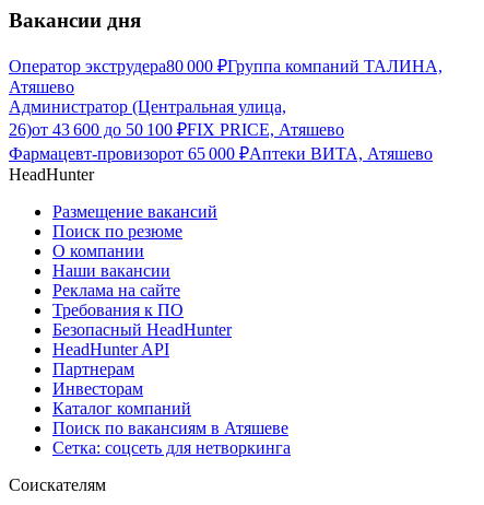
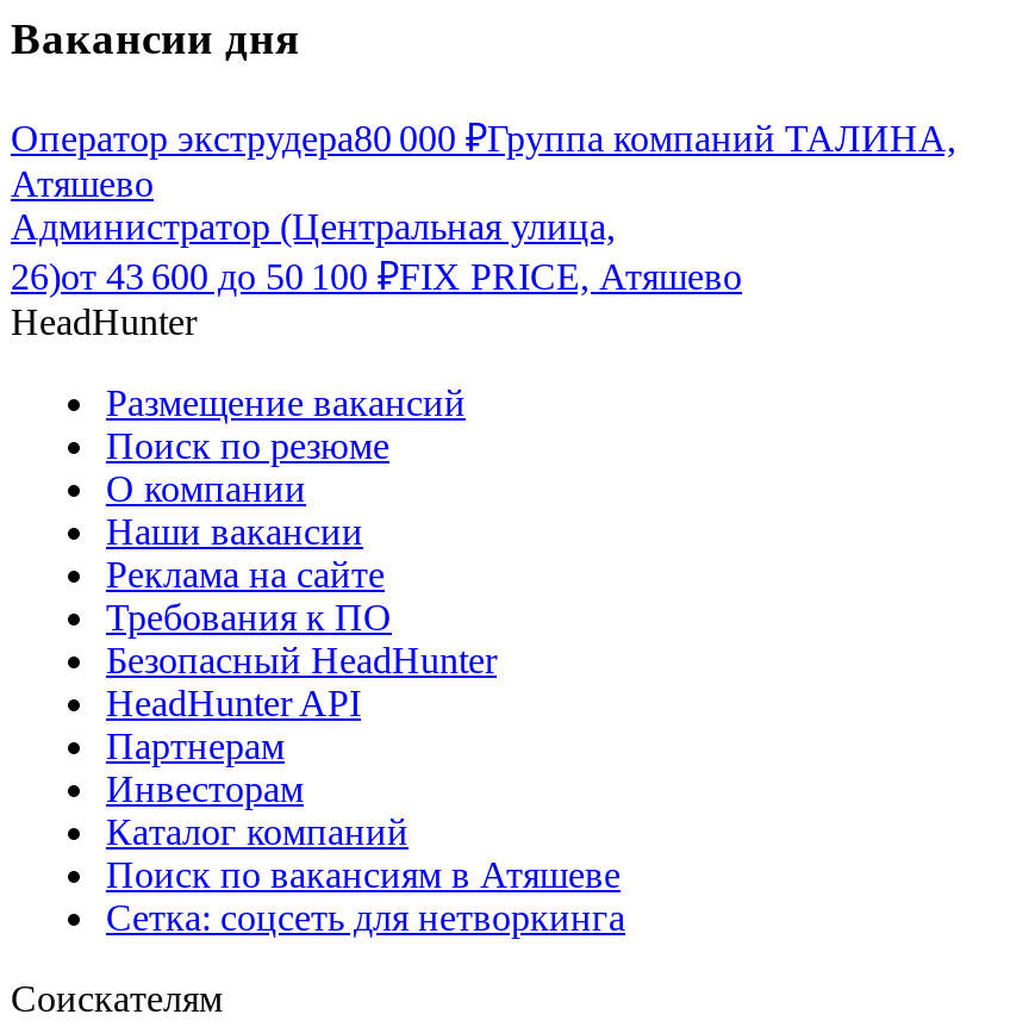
- Фармацевт-провизорот 65 000 ₽Аптеки ВИТА, Атяшево
